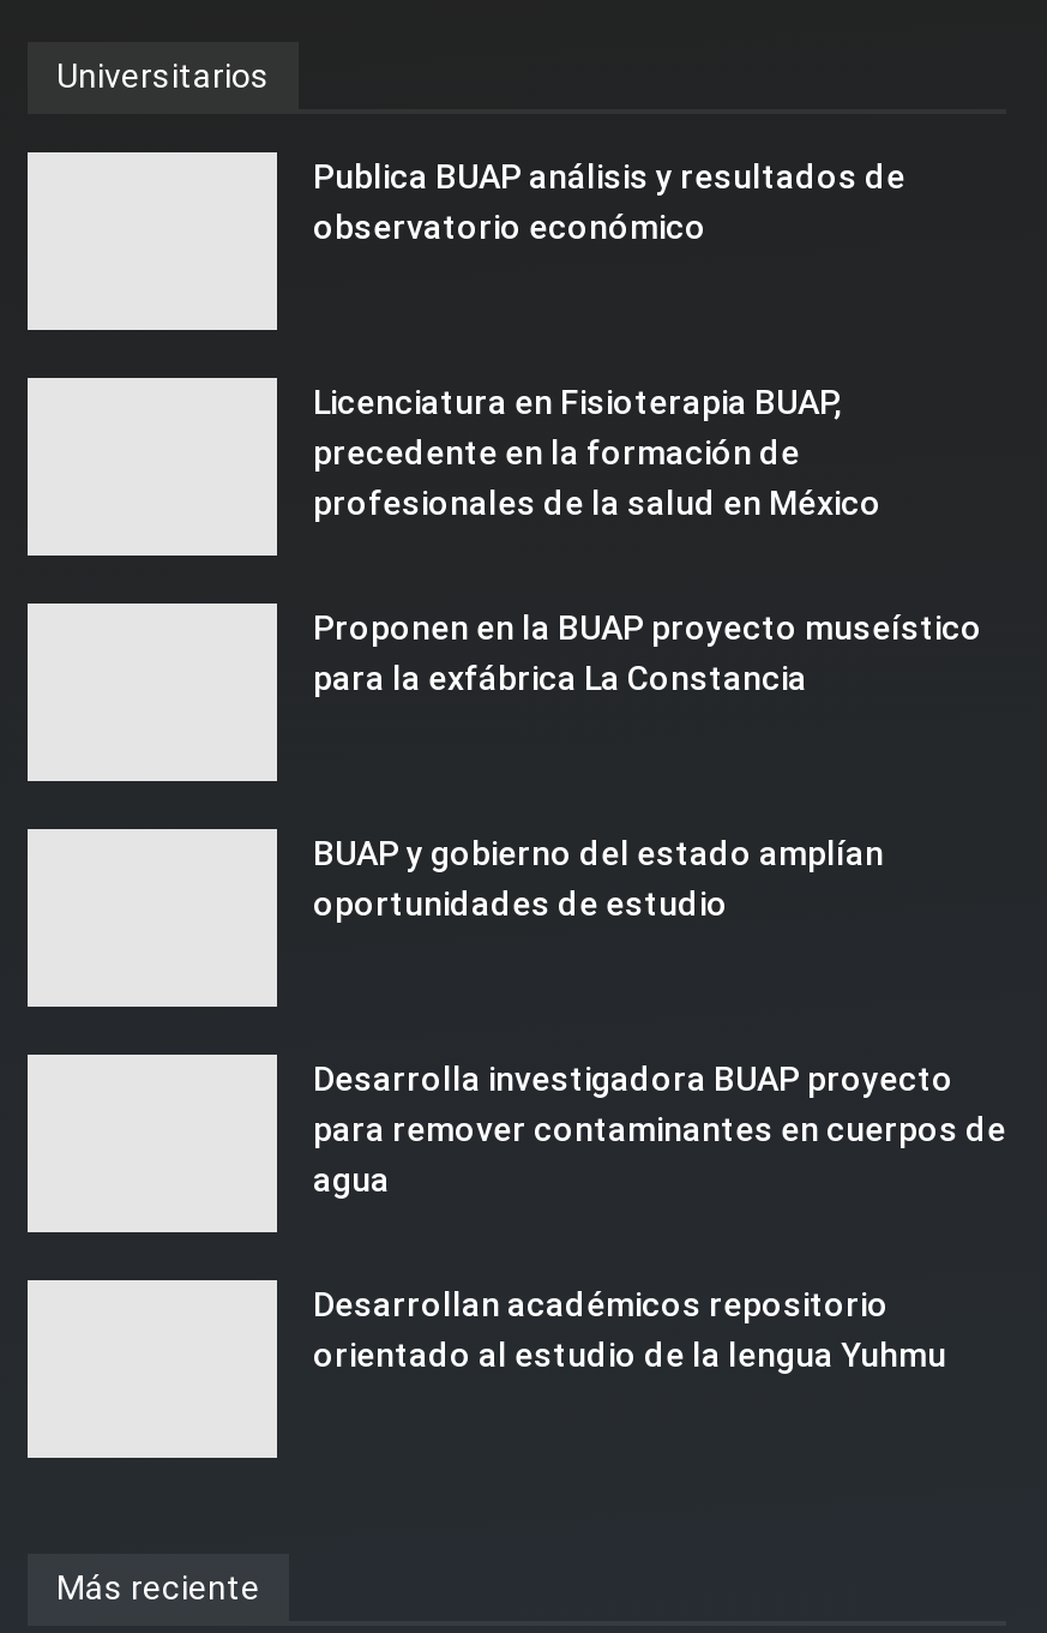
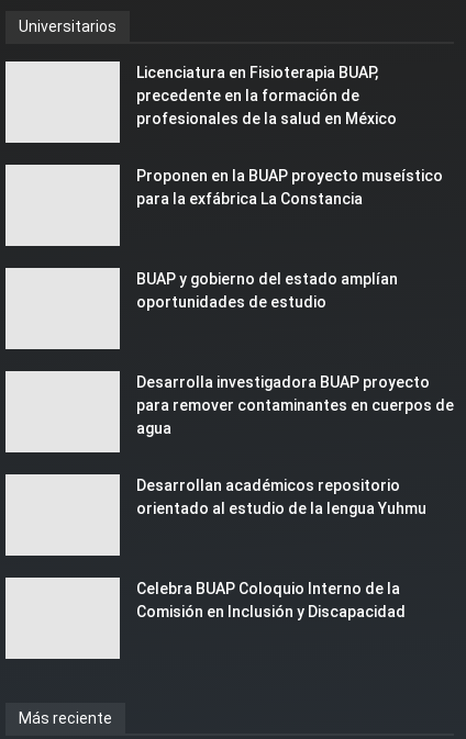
- Publica BUAP análisis y resultados de
- observatorio económico

moved up: Licenciatura en Fisioterapia BUAP, | precedente en la formación de | profesionales de la salud en México | ... | Desarrollan académicos repositorio | orientado al estudio de la lengua Yuhmu

+ Celebra BUAP Coloquio Interno de la
+ Comisión en Inclusión y Discapacidad
